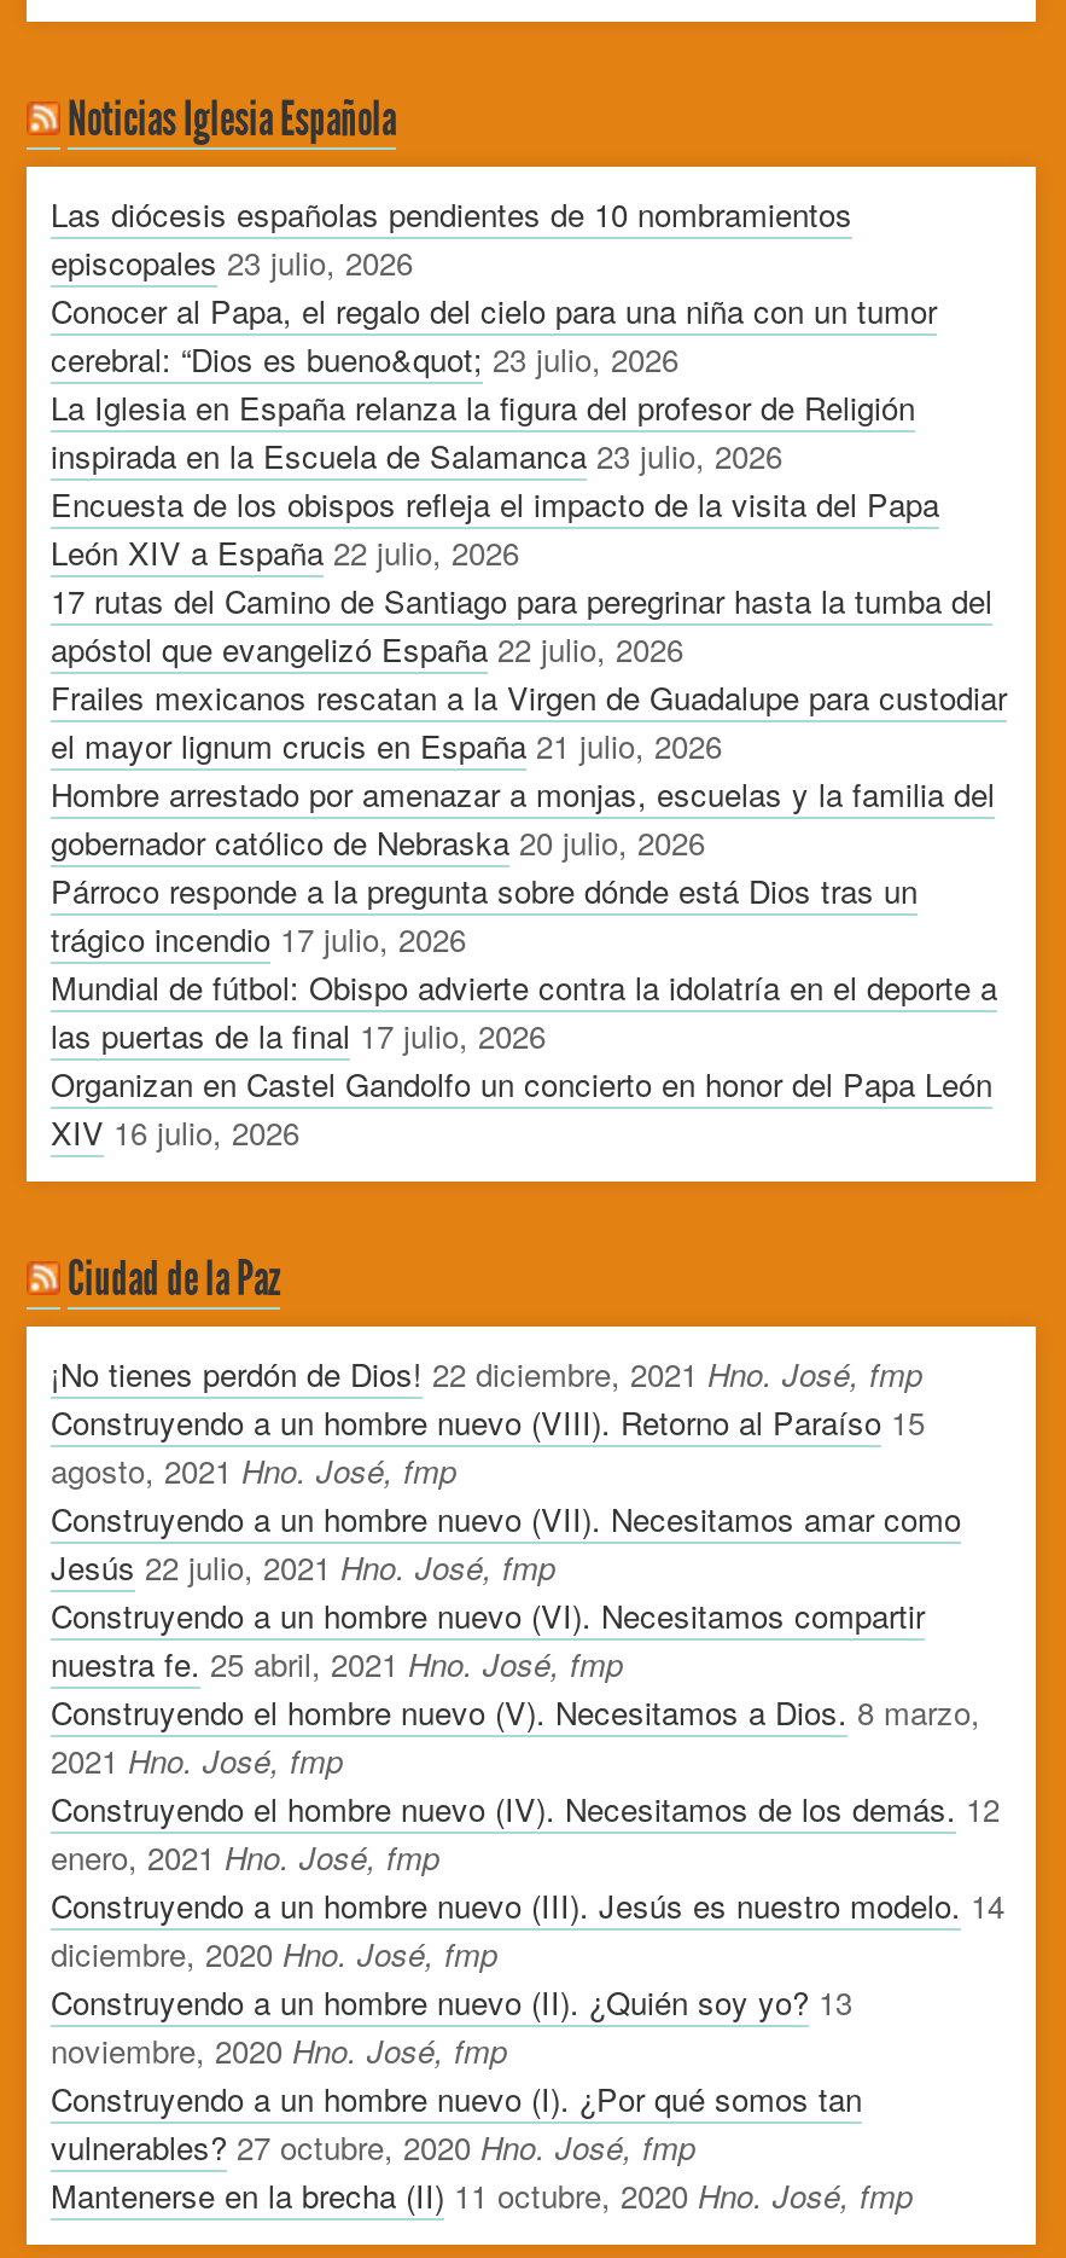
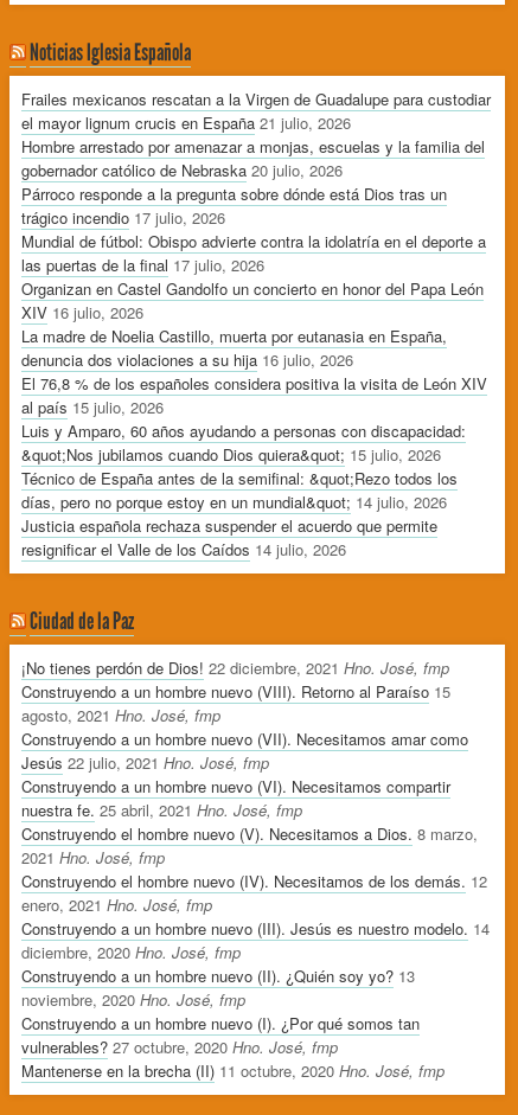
- Las diócesis españolas pendientes de 10 nombramientos
- episcopales 23 julio, 2026
- Conocer al Papa, el regalo del cielo para una niña con un tumor
- cerebral: “Dios es bueno&quot; 23 julio, 2026
- La Iglesia en España relanza la figura del profesor de Religión
- inspirada en la Escuela de Salamanca 23 julio, 2026
- Encuesta de los obispos refleja el impacto de la visita del Papa
- León XIV a España 22 julio, 2026
- 17 rutas del Camino de Santiago para peregrinar hasta la tumba del
- apóstol que evangelizó España 22 julio, 2026

moved up: Frailes mexicanos rescatan a la Virgen de Guadalupe para custodiar | el mayor lignum crucis en España 21 julio, 2026 | Hombre arrestado por amenazar a monjas, escuelas y la familia del | ... | Organizan en Castel Gandolfo un concierto en honor del Papa León | XIV 16 julio, 2026

+ La madre de Noelia Castillo, muerta por eutanasia en España,
+ denuncia dos violaciones a su hija 16 julio, 2026
+ El 76,8 % de los españoles considera positiva la visita de León XIV
+ al país 15 julio, 2026
+ Luis y Amparo, 60 años ayudando a personas con discapacidad:
+ &quot;Nos jubilamos cuando Dios quiera&quot; 15 julio, 2026
+ Técnico de España antes de la semifinal: &quot;Rezo todos los
+ días, pero no porque estoy en un mundial&quot; 14 julio, 2026
+ Justicia española rechaza suspender el acuerdo que permite
+ resignificar el Valle de los Caídos 14 julio, 2026
